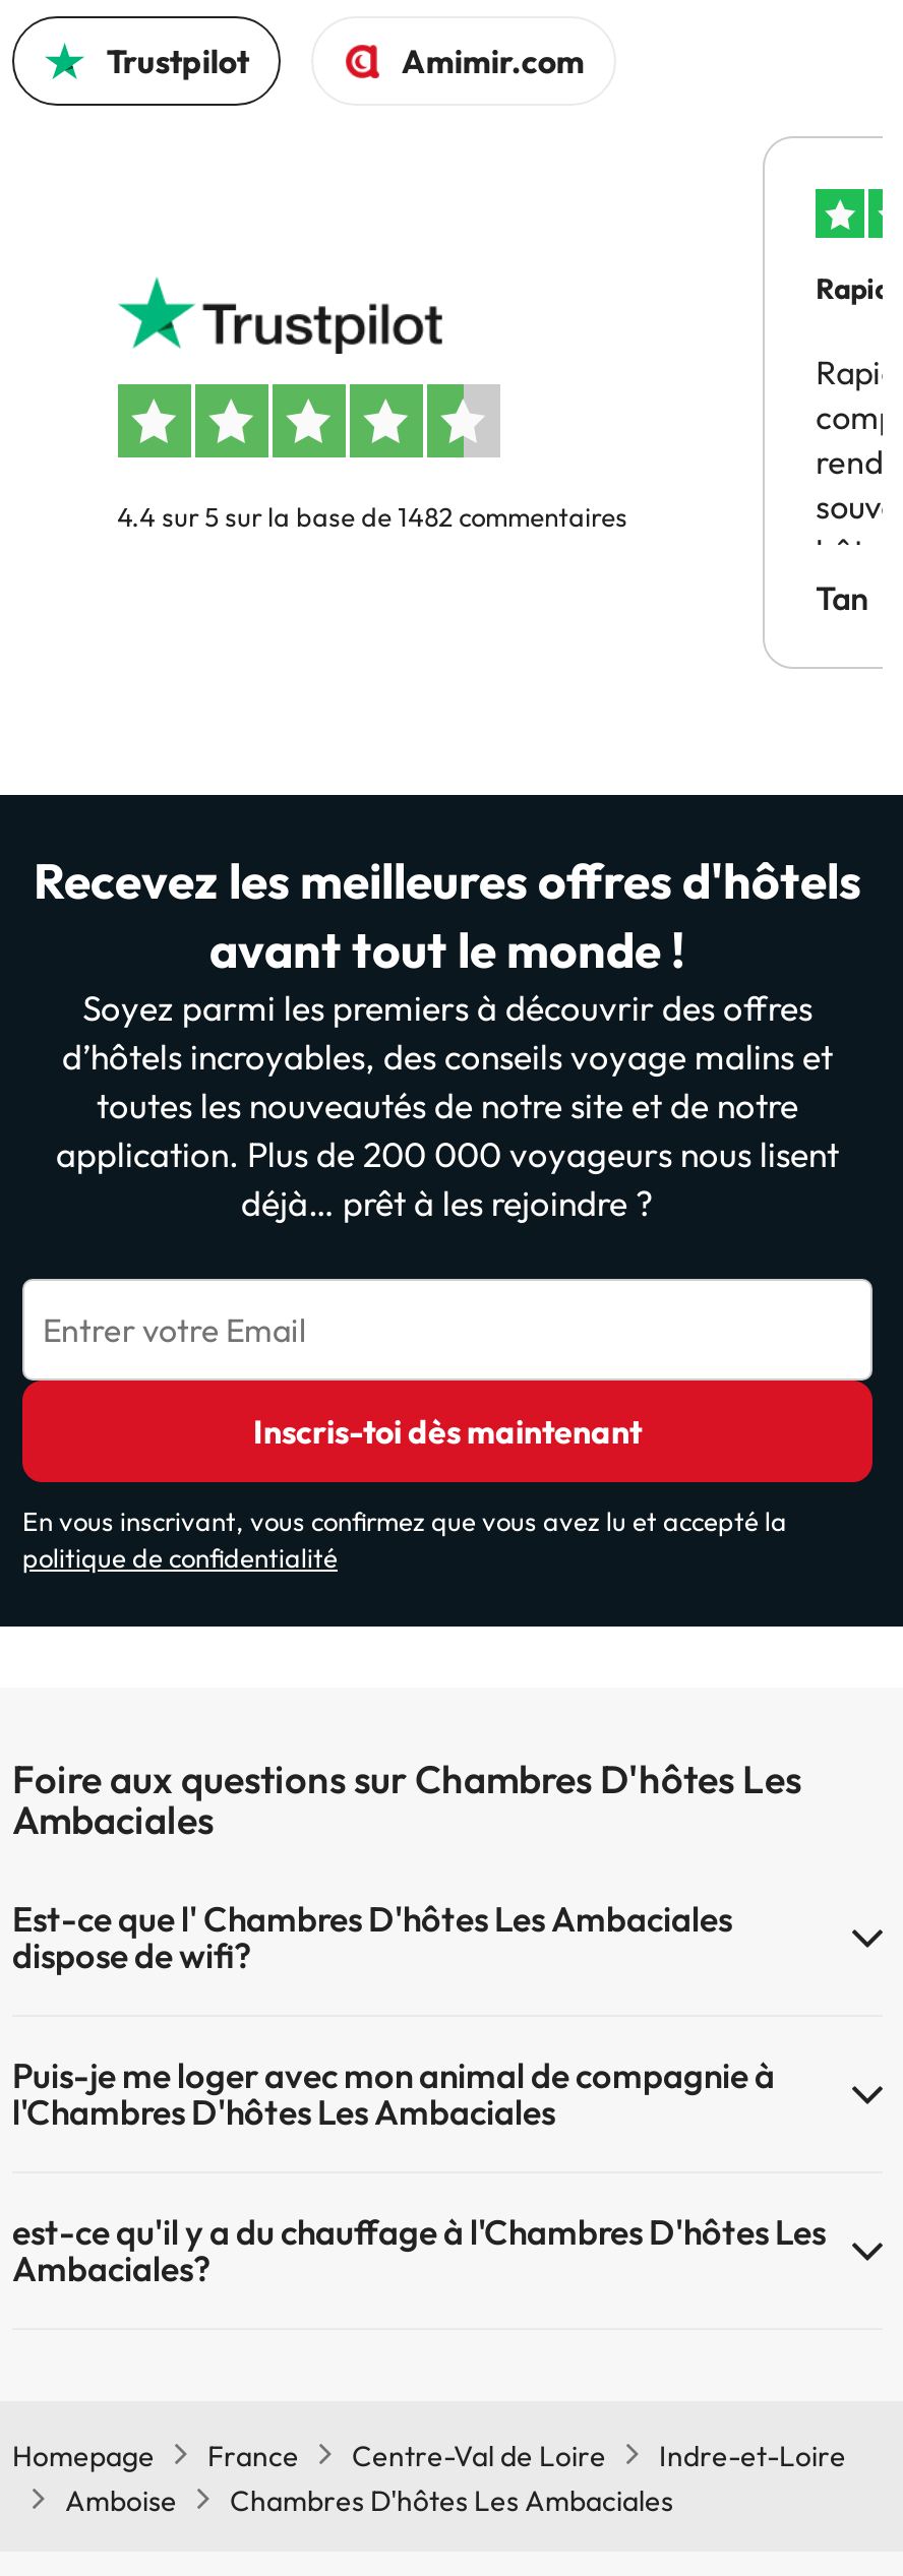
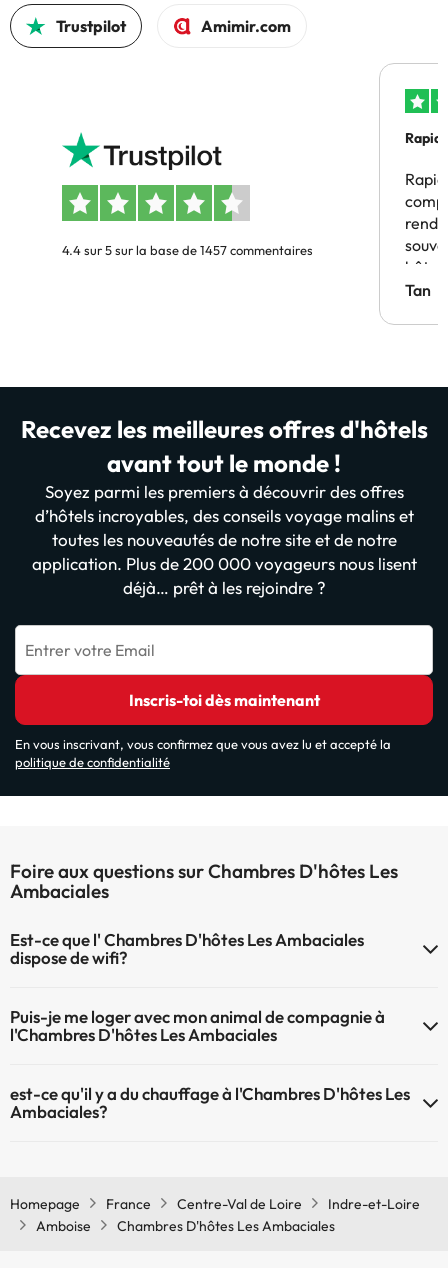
- 4.4 sur 5 sur la base de 1482 commentaires
+ 4.4 sur 5 sur la base de 1457 commentaires
